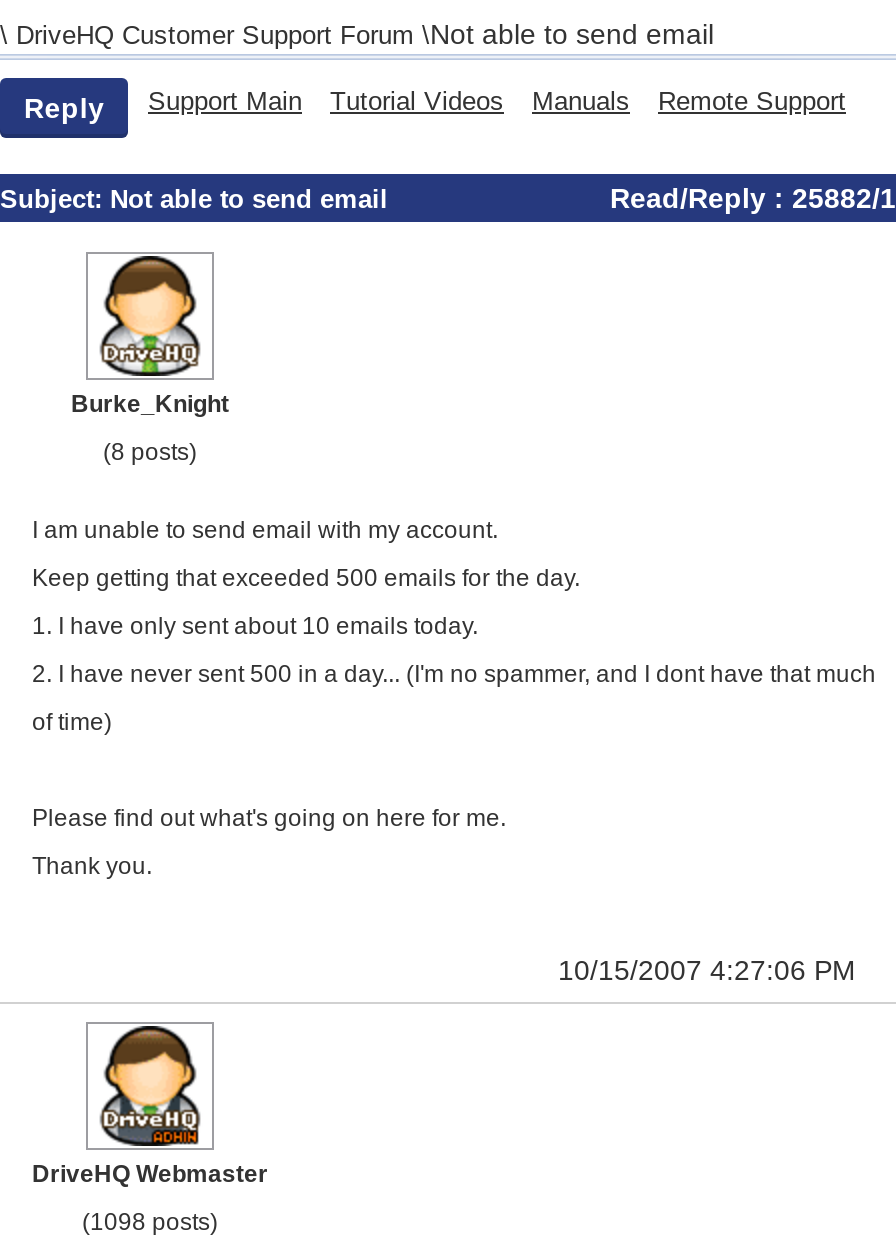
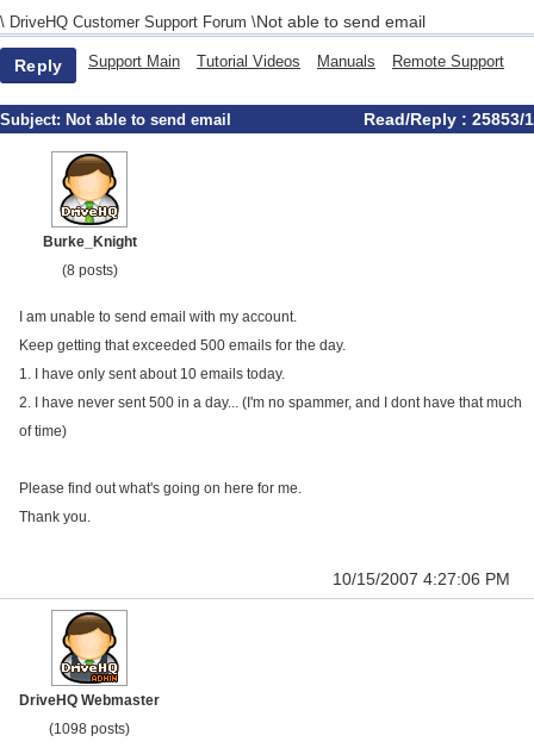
- Read/Reply : 25882/1
+ Read/Reply : 25853/1
